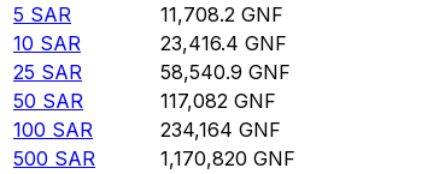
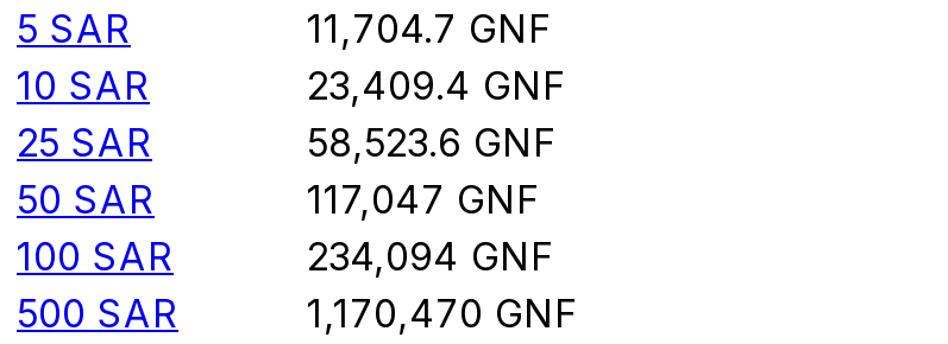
- 11,708.2 GNF
+ 11,704.7 GNF

- 23,416.4 GNF
+ 23,409.4 GNF

- 58,540.9 GNF
+ 58,523.6 GNF

- 117,082 GNF
+ 117,047 GNF

- 234,164 GNF
+ 234,094 GNF

- 1,170,820 GNF
+ 1,170,470 GNF
